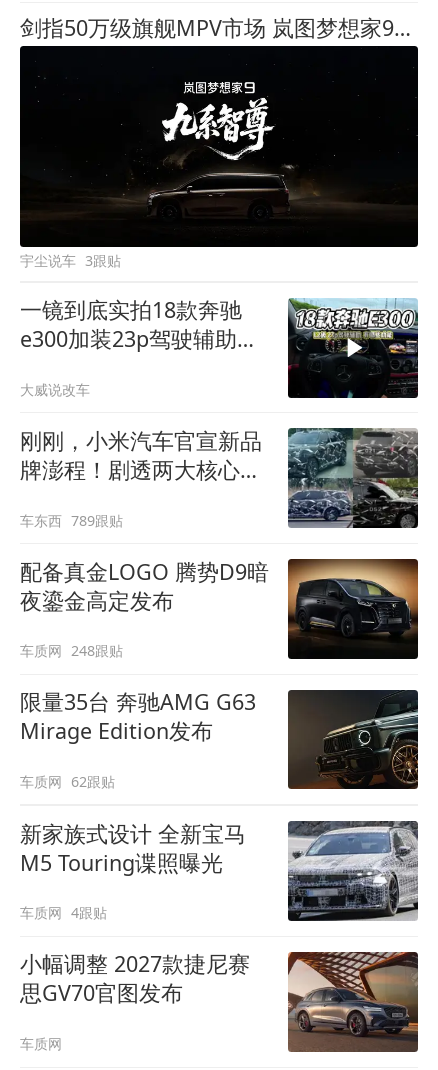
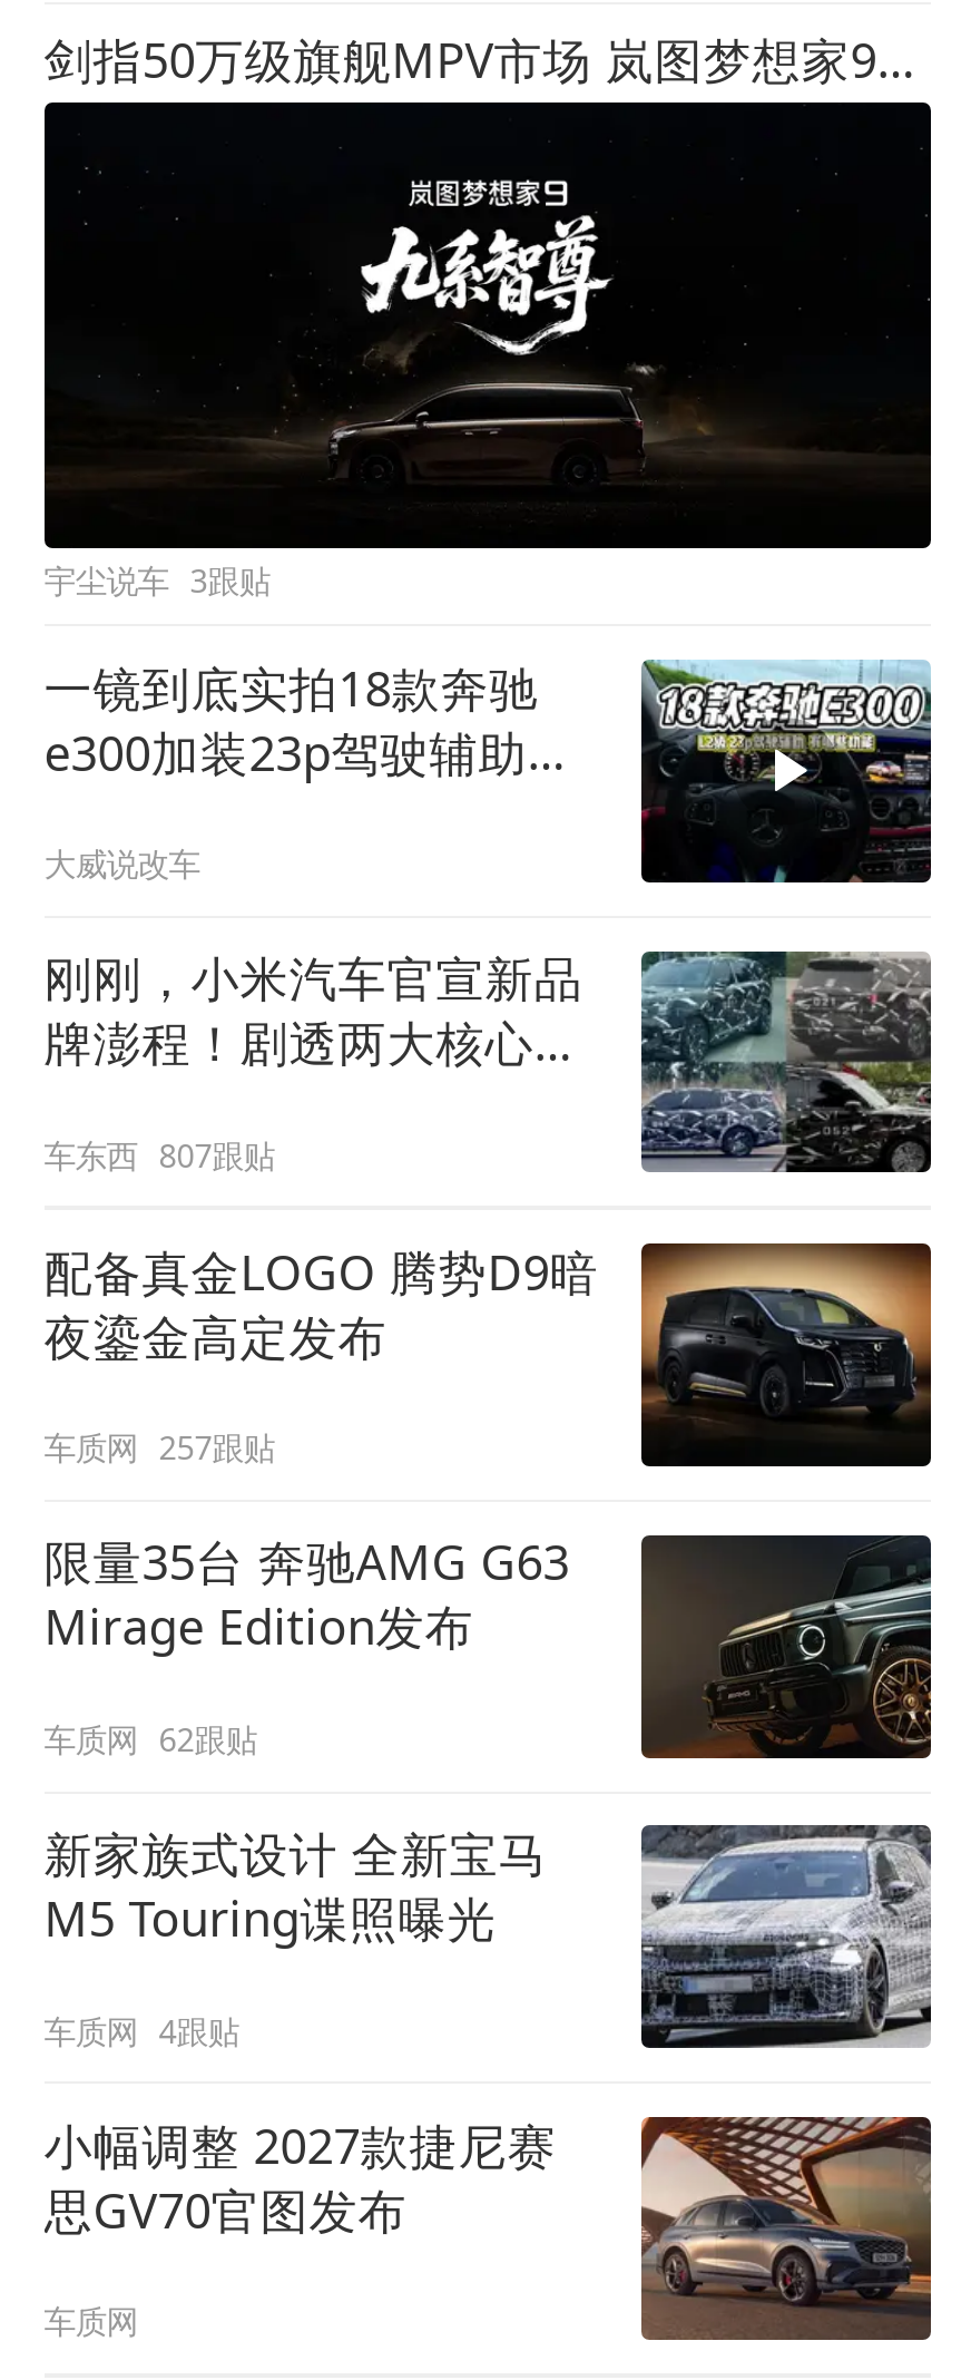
- 车东西 789跟贴
+ 车东西 807跟贴

- 车质网 248跟贴
+ 车质网 257跟贴
